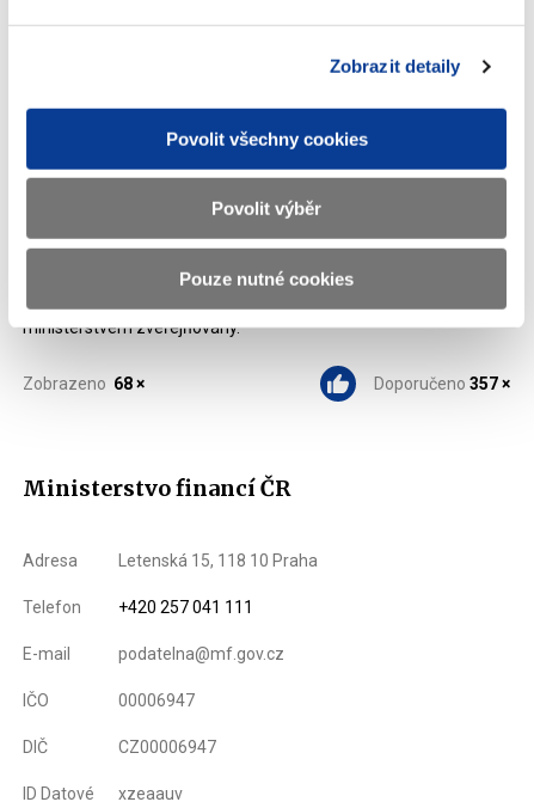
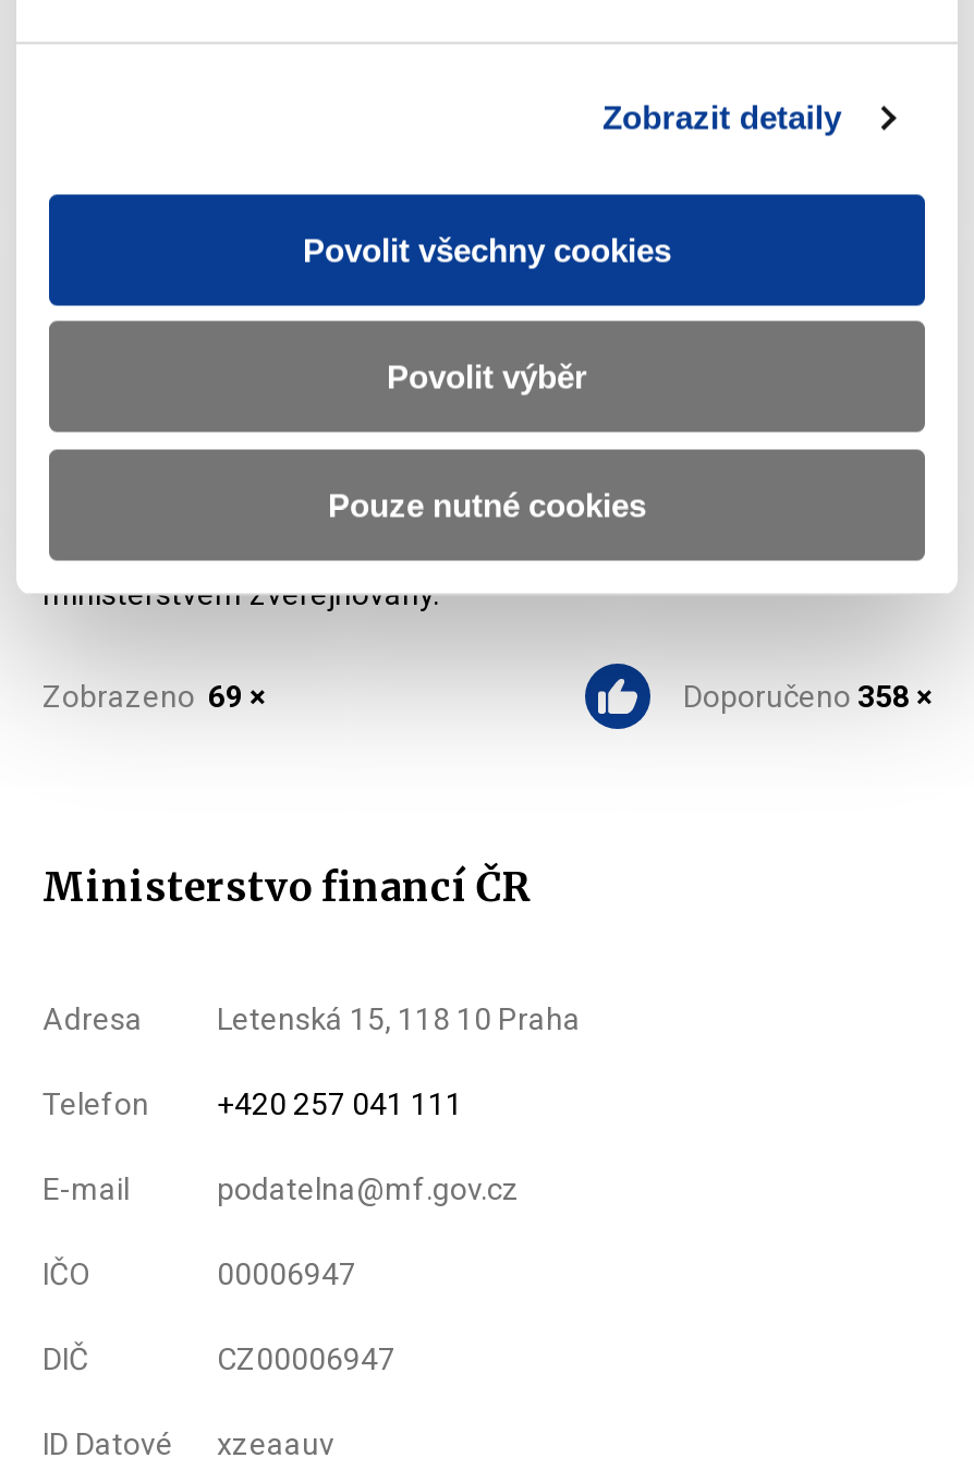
- Zobrazeno 68 ×
+ Zobrazeno 69 ×

- Doporučeno 357 ×
+ Doporučeno 358 ×
